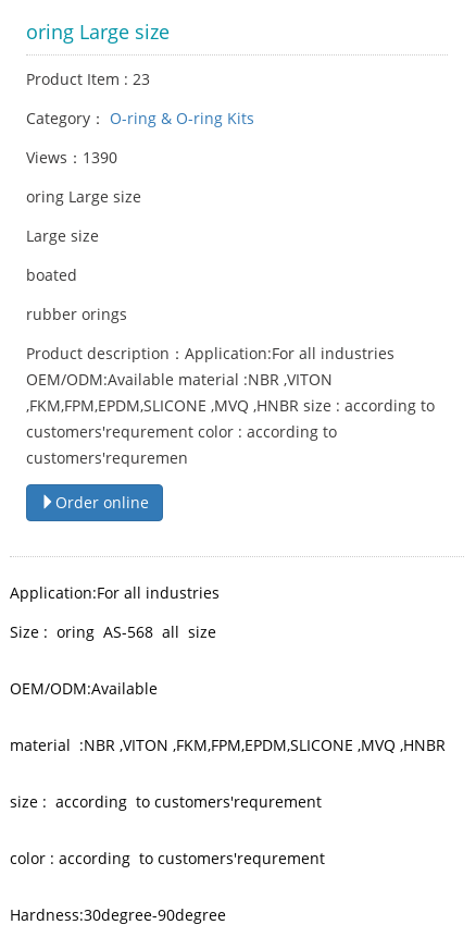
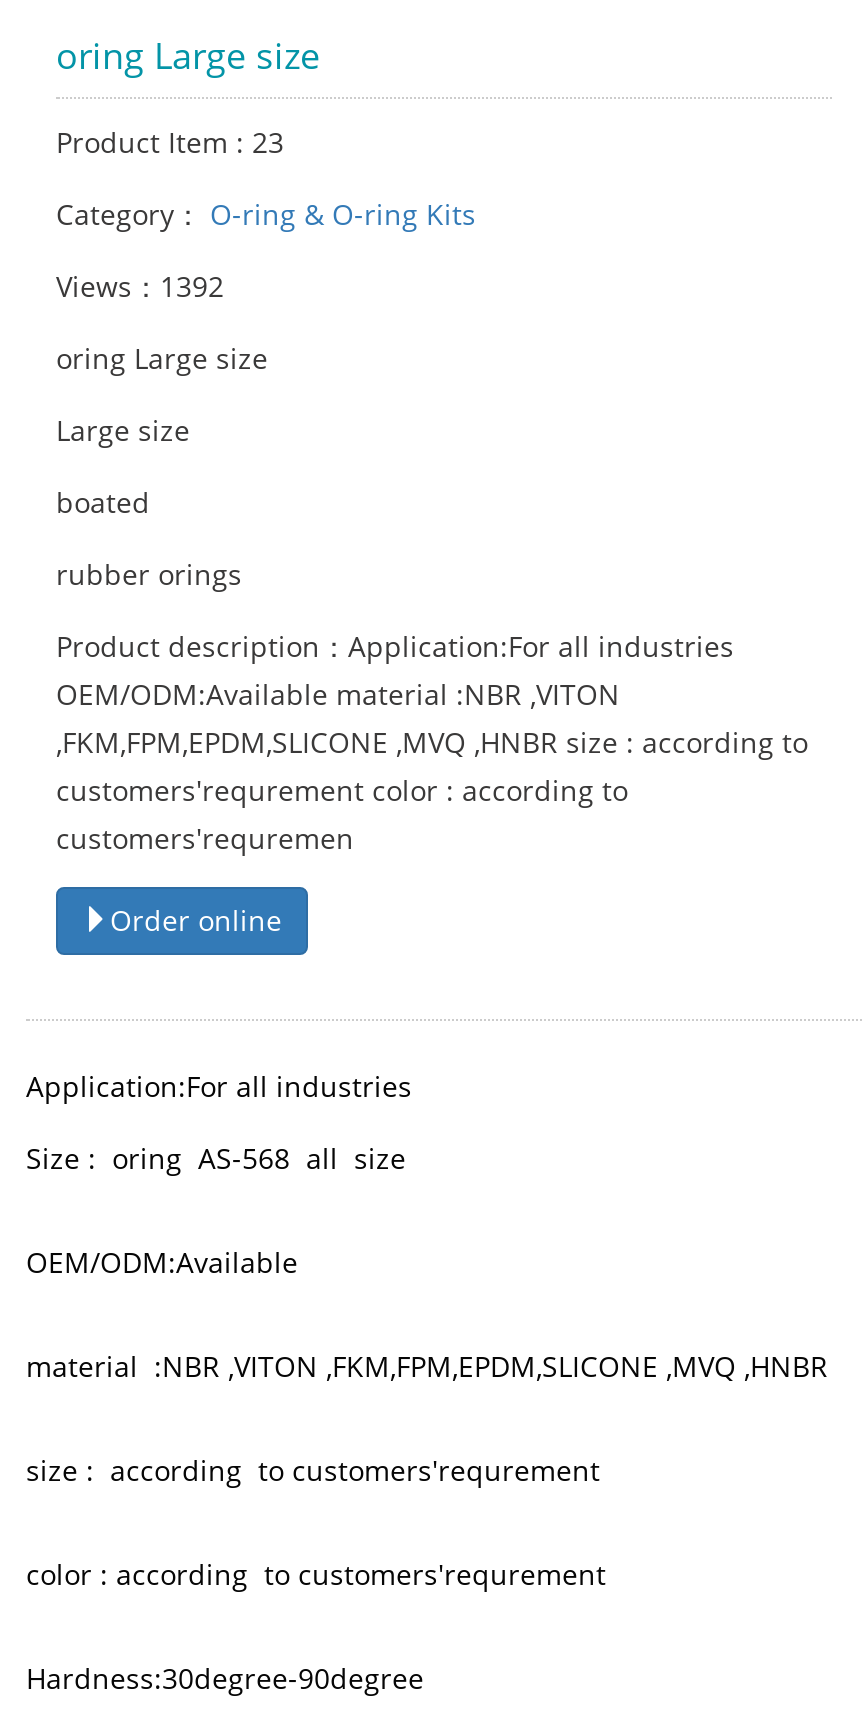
- Views：1390
+ Views：1392
